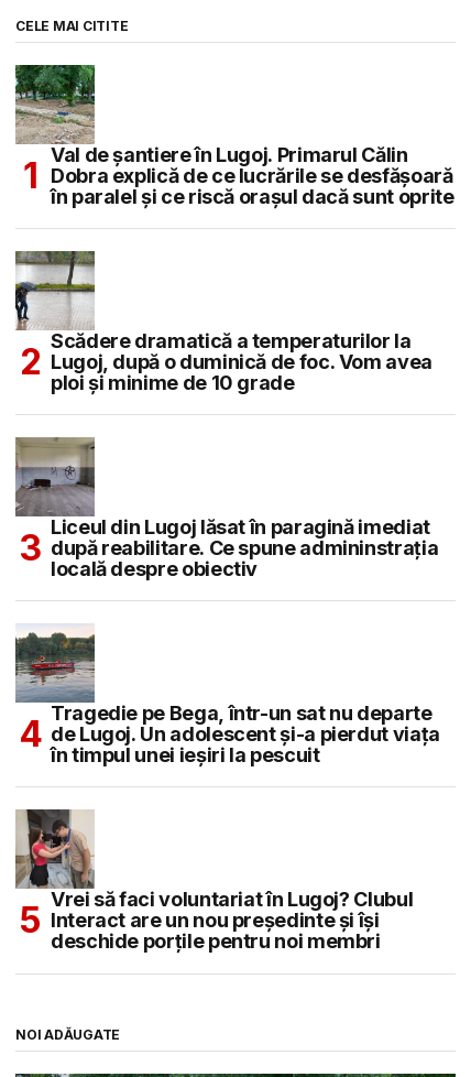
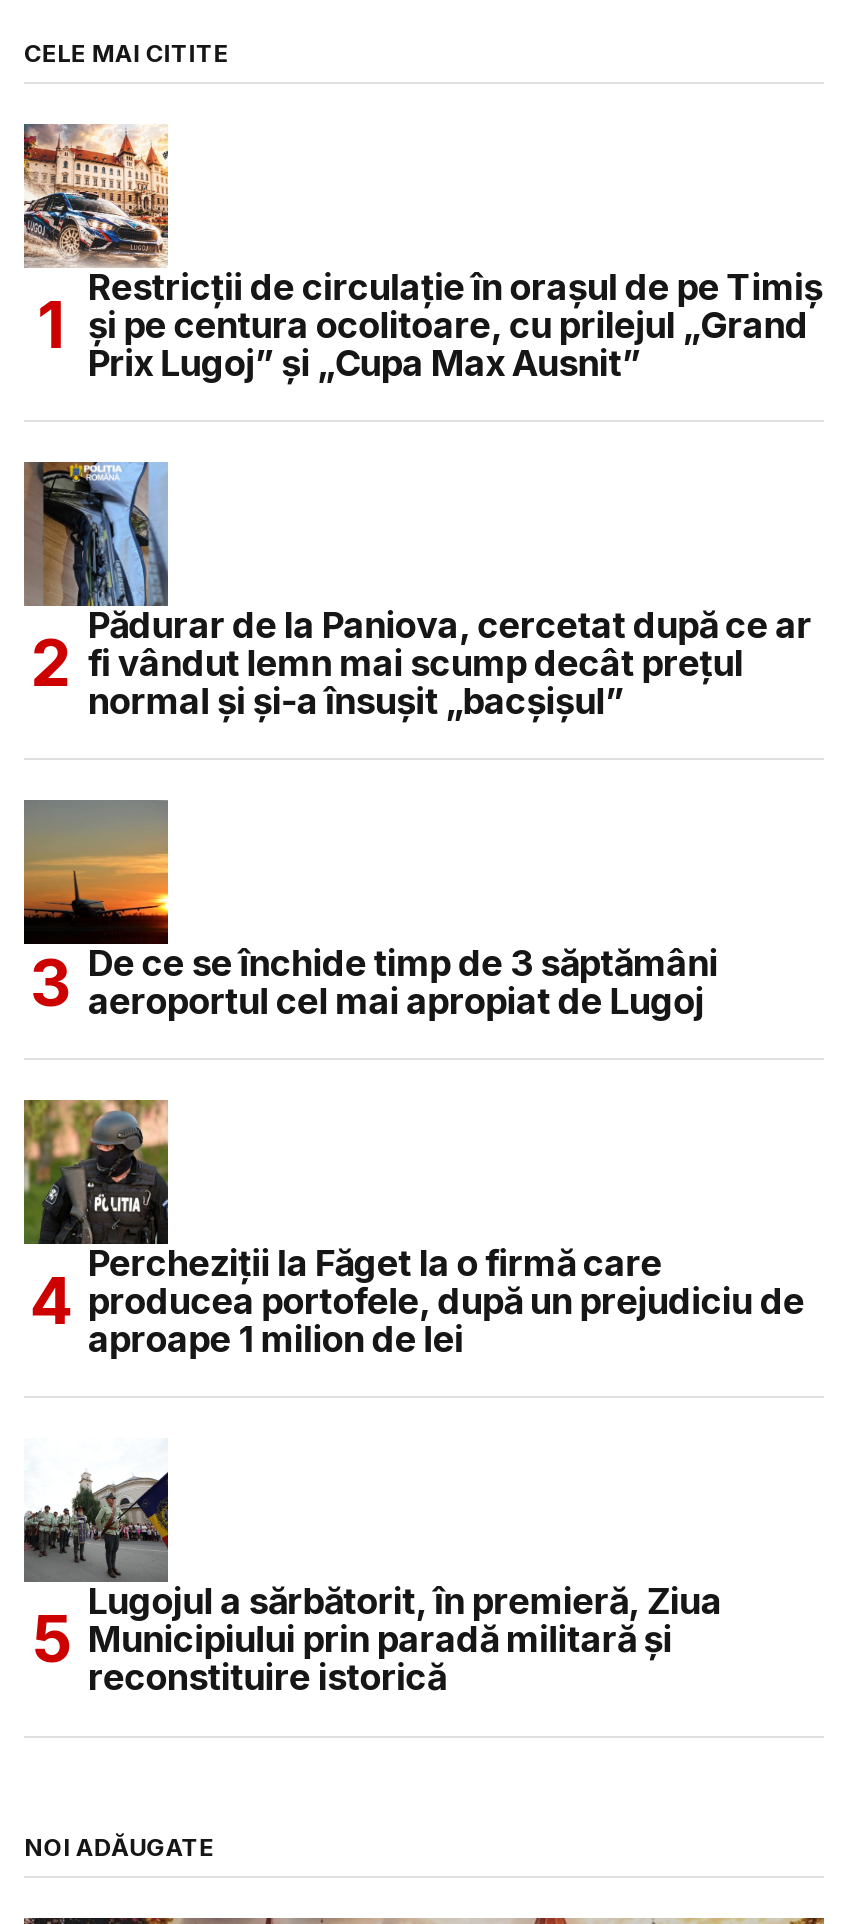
- [image]
- Val de șantiere în Lugoj. Primarul Călin
- Dobra explică de ce lucrările se desfășoară
- în paralel și ce riscă orașul dacă sunt oprite
+ [image]
+ Restricții de circulație în orașul de pe Timiș
+ și pe centura ocolitoare, cu prilejul „Grand
+ Prix Lugoj” și „Cupa Max Ausnit”

- [image]
- Scădere dramatică a temperaturilor la
- Lugoj, după o duminică de foc. Vom avea
- ploi și minime de 10 grade
+ [image]
+ Pădurar de la Paniova, cercetat după ce ar
+ fi vândut lemn mai scump decât prețul
+ normal și și-a însușit „bacșișul”

- [image]
- Liceul din Lugoj lăsat în paragină imediat
- după reabilitare. Ce spune admininstrația
- locală despre obiectiv
+ [image]
+ De ce se închide timp de 3 săptămâni
+ aeroportul cel mai apropiat de Lugoj

- [image]
- Tragedie pe Bega, într-un sat nu departe
- de Lugoj. Un adolescent și-a pierdut viața
- în timpul unei ieșiri la pescuit
+ [image]
+ Percheziții la Făget la o firmă care
+ producea portofele, după un prejudiciu de
+ aproape 1 milion de lei

- [image]
- Vrei să faci voluntariat în Lugoj? Clubul
- Interact are un nou președinte și își
- deschide porțile pentru noi membri
+ [image]
+ Lugojul a sărbătorit, în premieră, Ziua
+ Municipiului prin paradă militară și
+ reconstituire istorică
